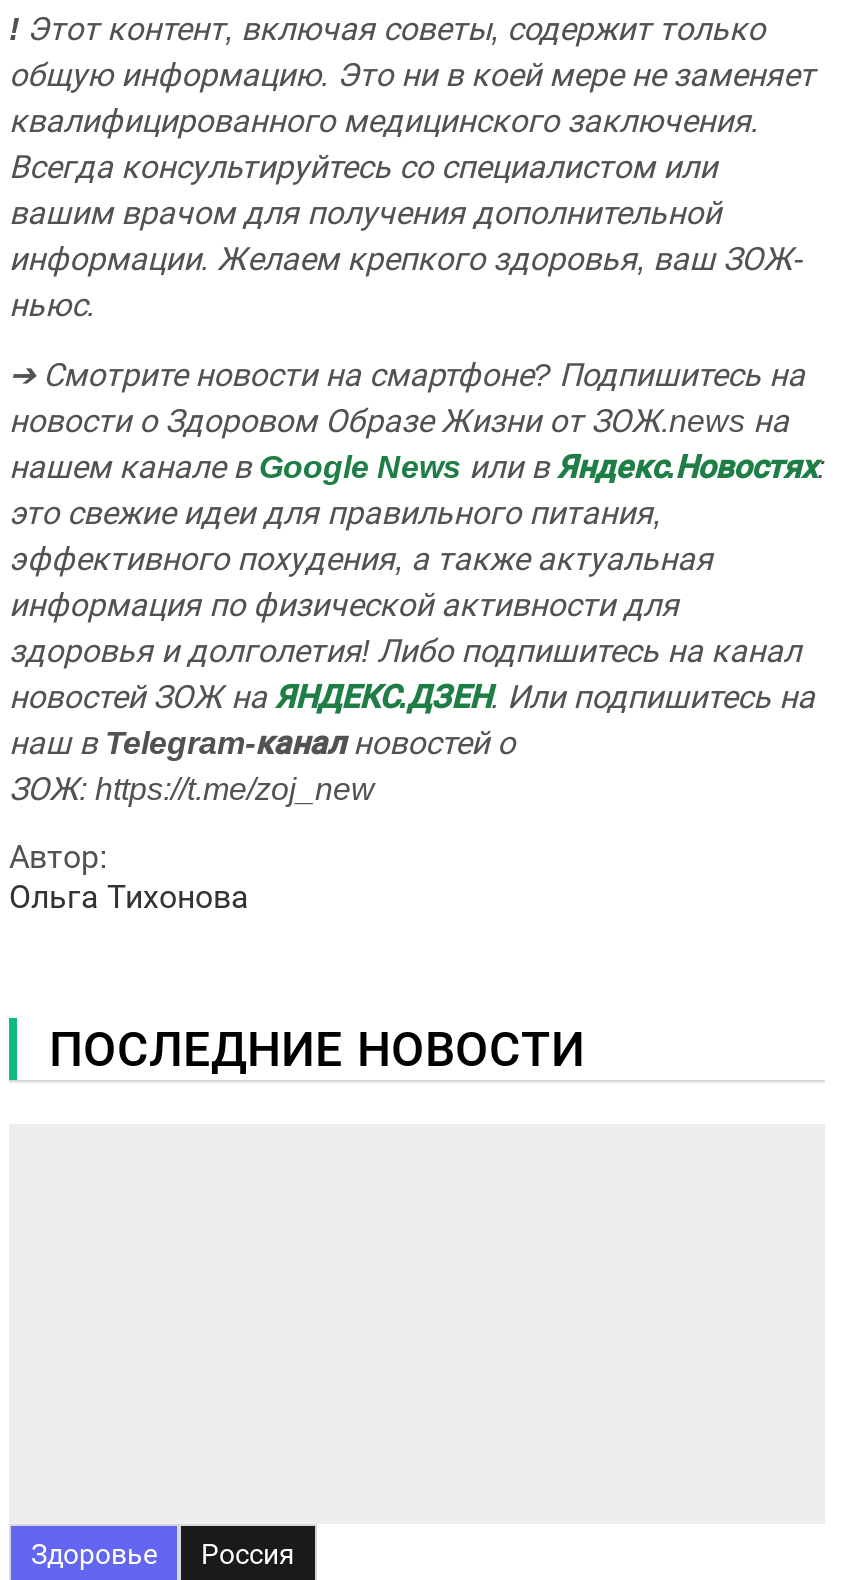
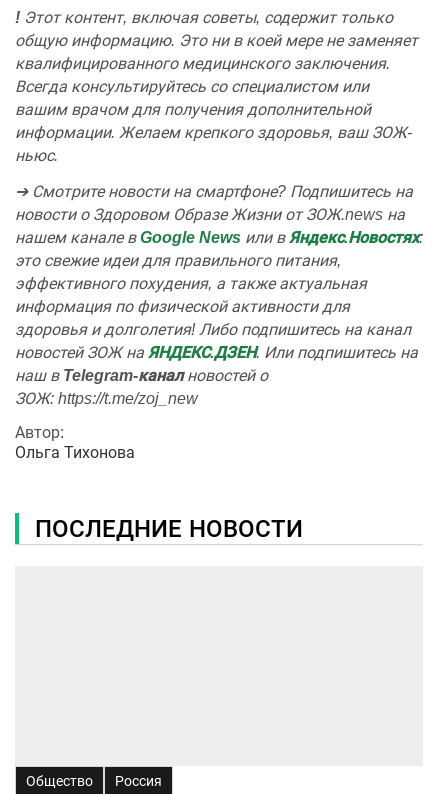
- Здоровье
+ Общество
